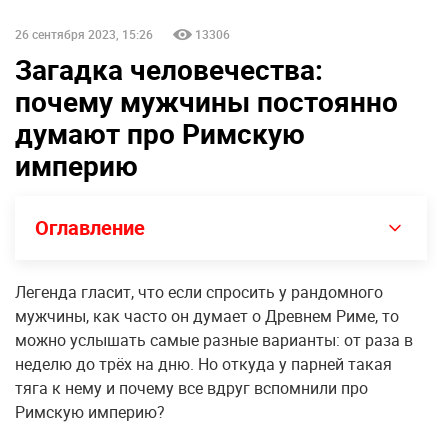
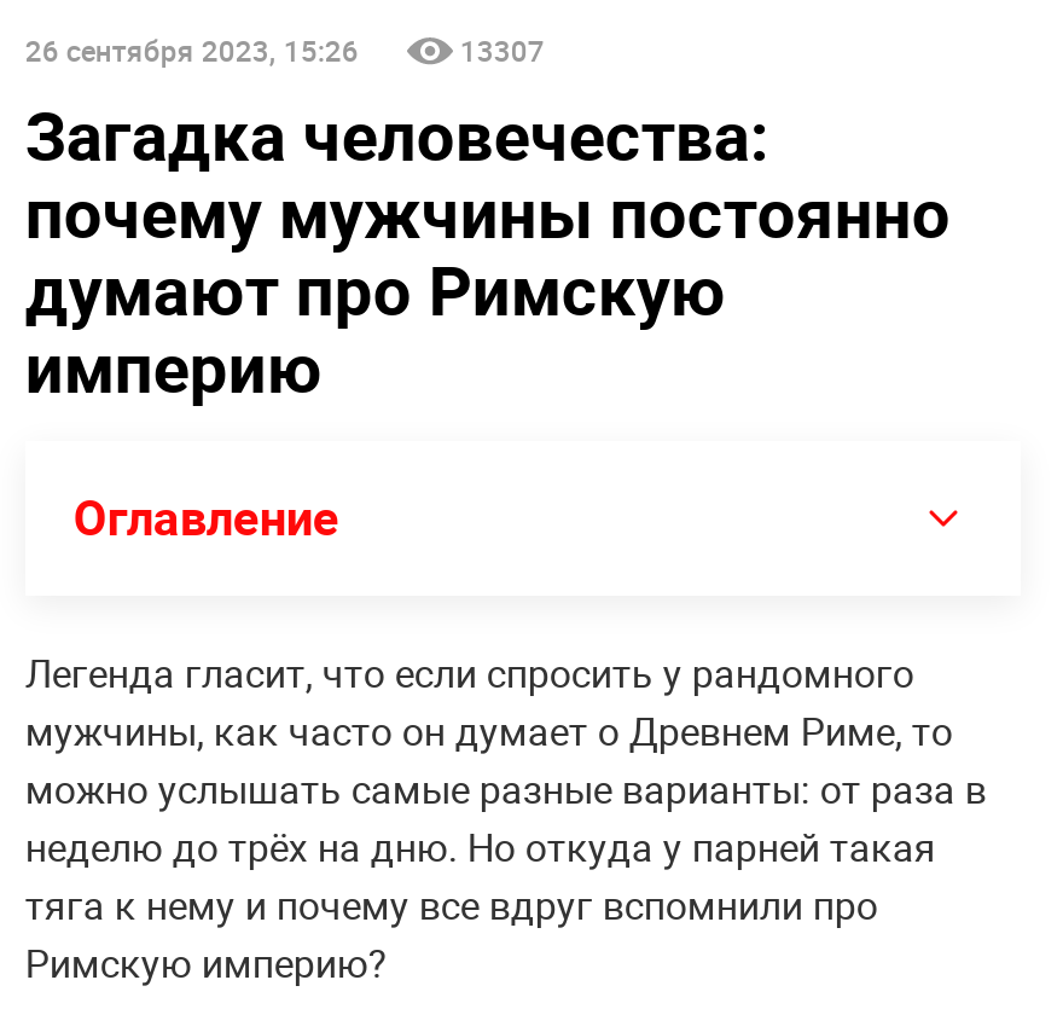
- 13306
+ 13307
